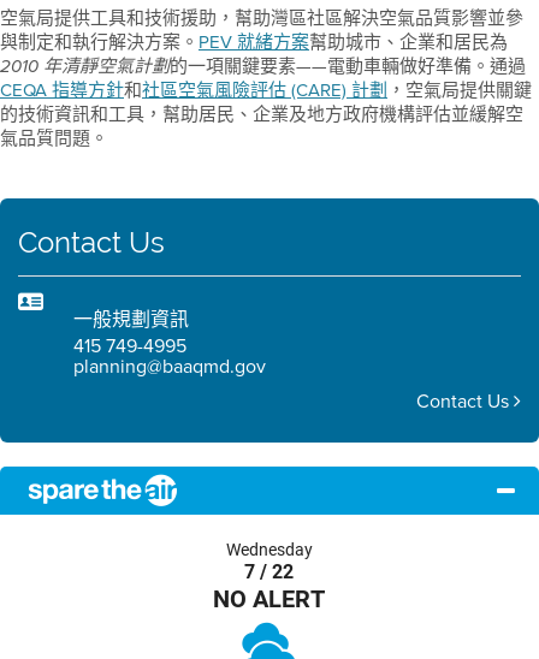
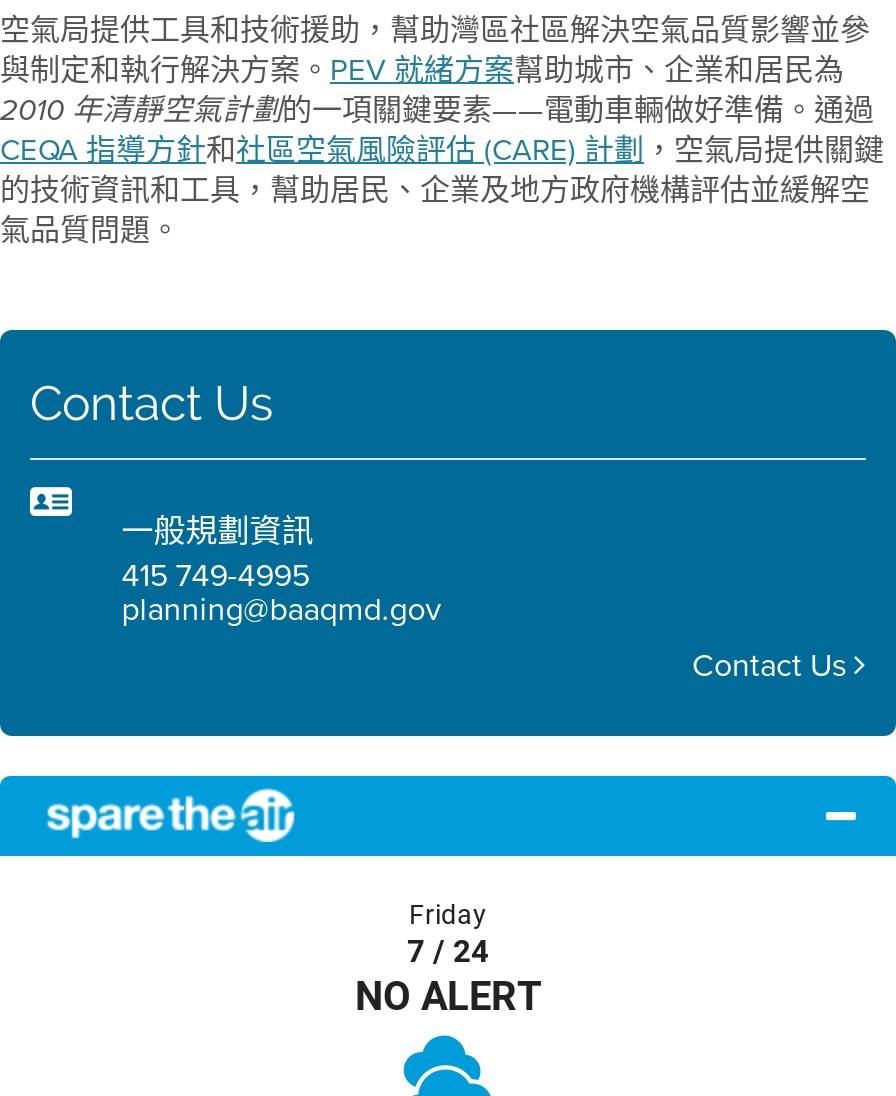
- Wednesday
- 7 / 22
+ Friday
+ 7 / 24
